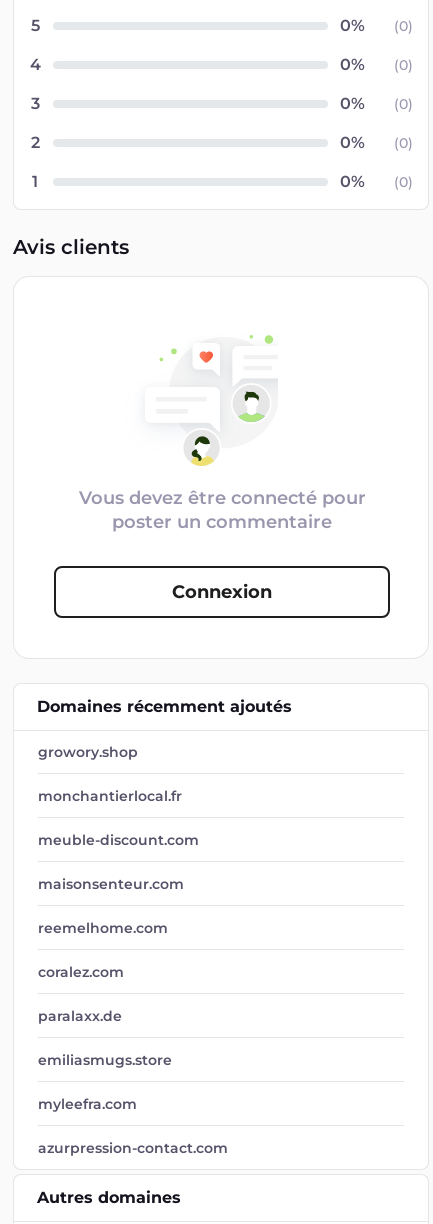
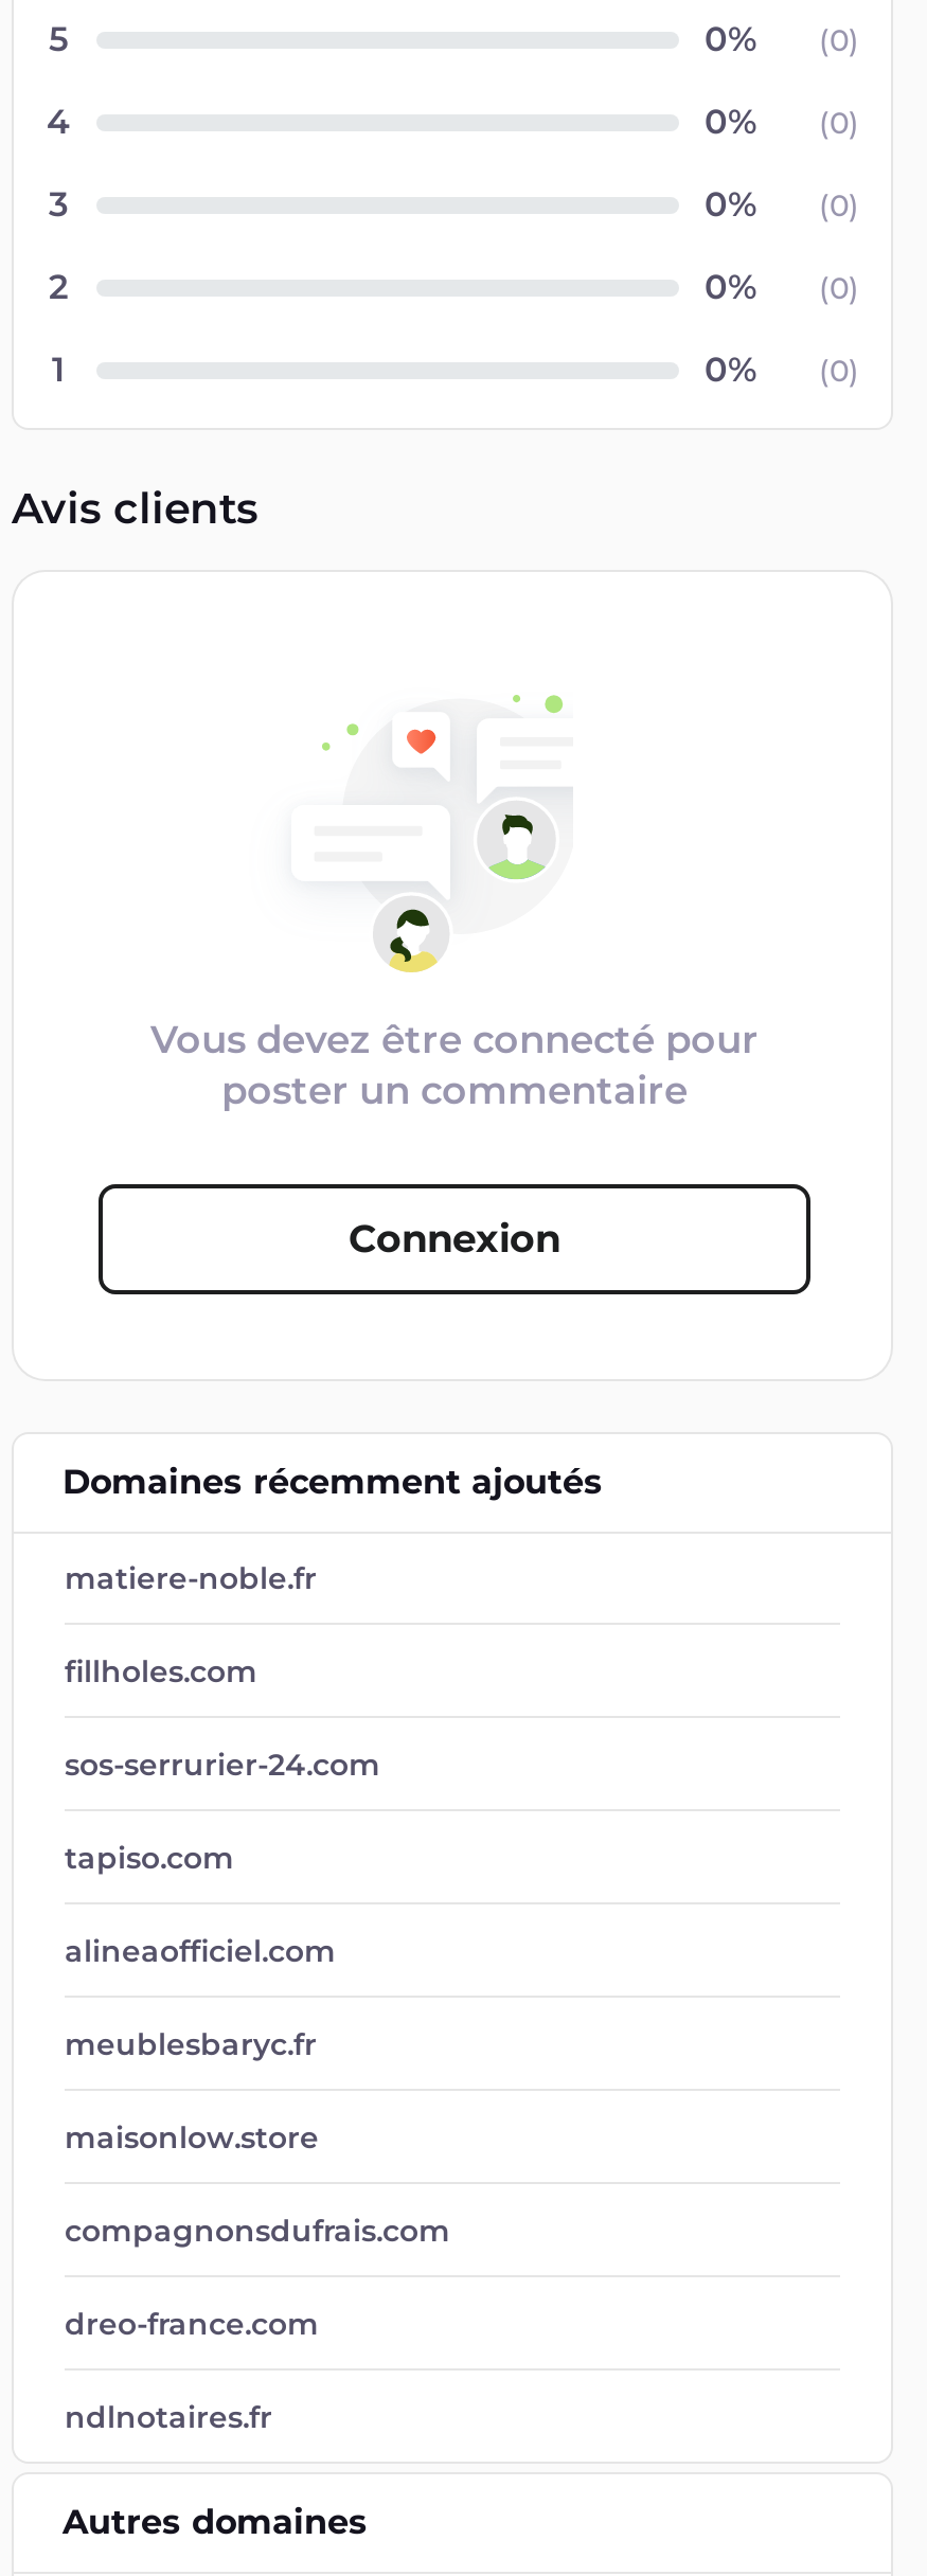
- growory.shop
+ matiere-noble.fr

- monchantierlocal.fr
+ fillholes.com

- meuble-discount.com
+ sos-serrurier-24.com

- maisonsenteur.com
+ tapiso.com

- reemelhome.com
+ alineaofficiel.com

- coralez.com
+ meublesbaryc.fr

- paralaxx.de
+ maisonlow.store

- emiliasmugs.store
+ compagnonsdufrais.com

- myleefra.com
+ dreo-france.com

- azurpression-contact.com
+ ndlnotaires.fr
